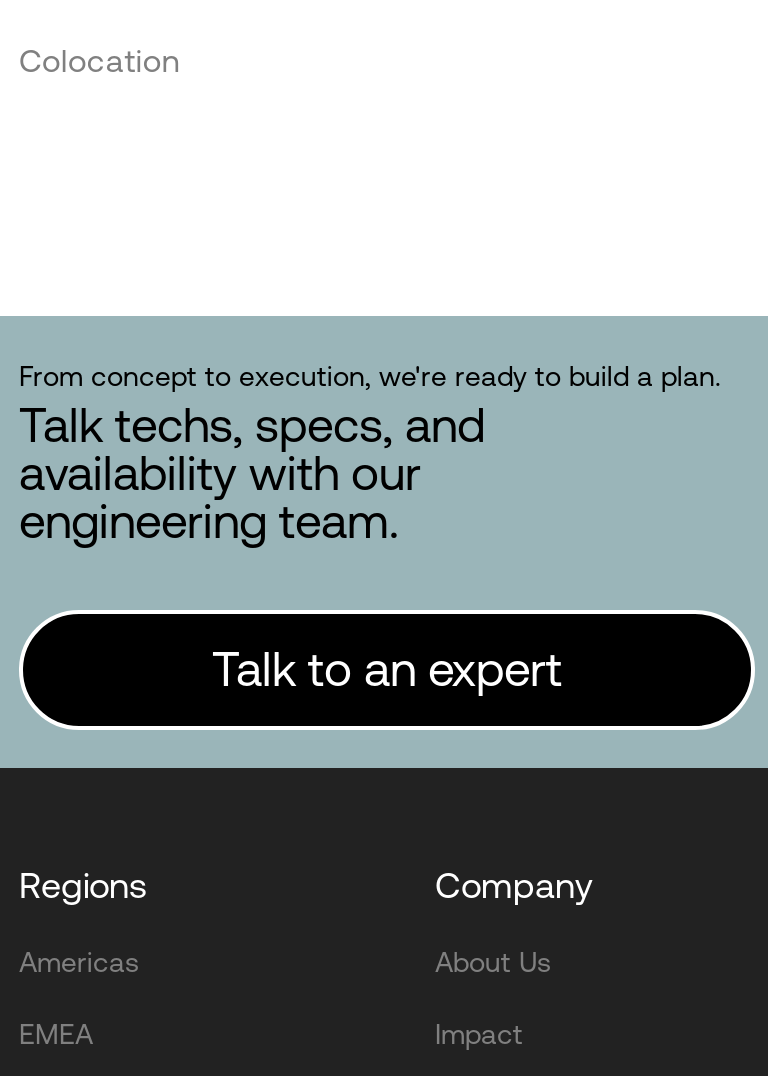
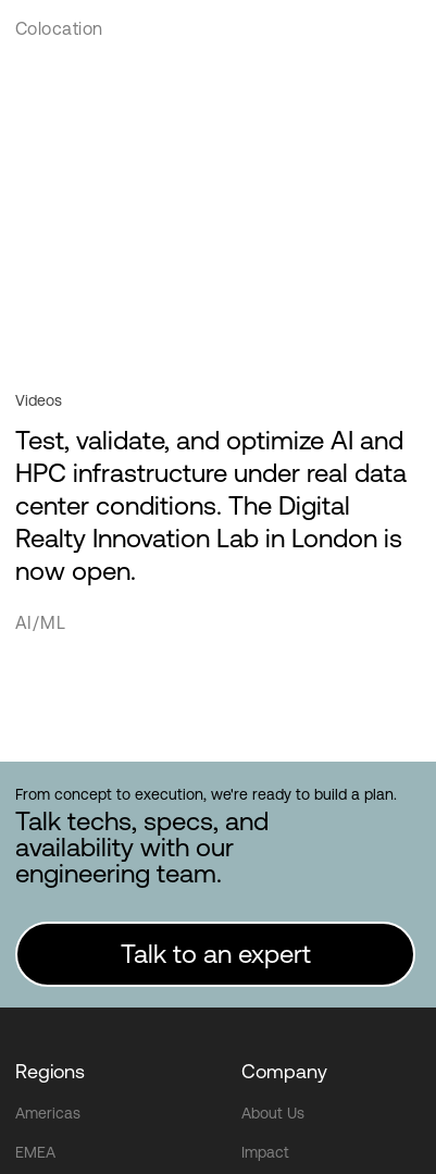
+ Videos
+ Test, validate, and optimize AI and
+ HPC infrastructure under real data
+ center conditions. The Digital
+ Realty Innovation Lab in London is
+ now open.
+ AI/ML
